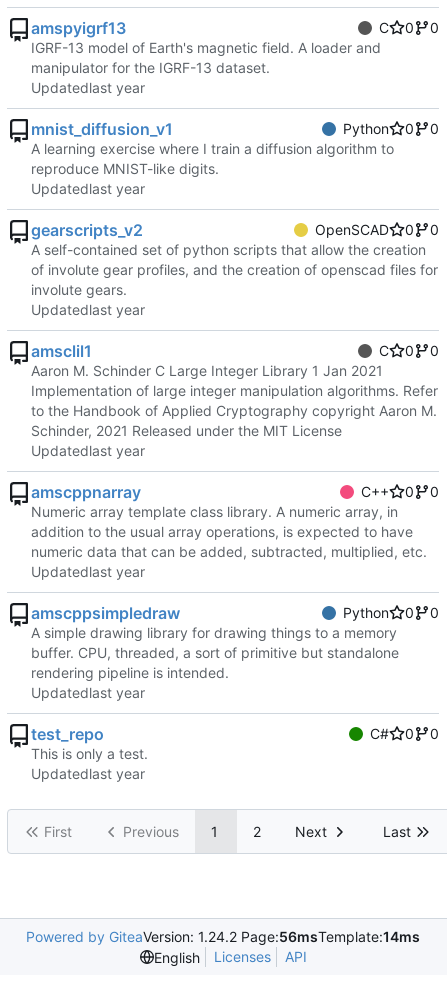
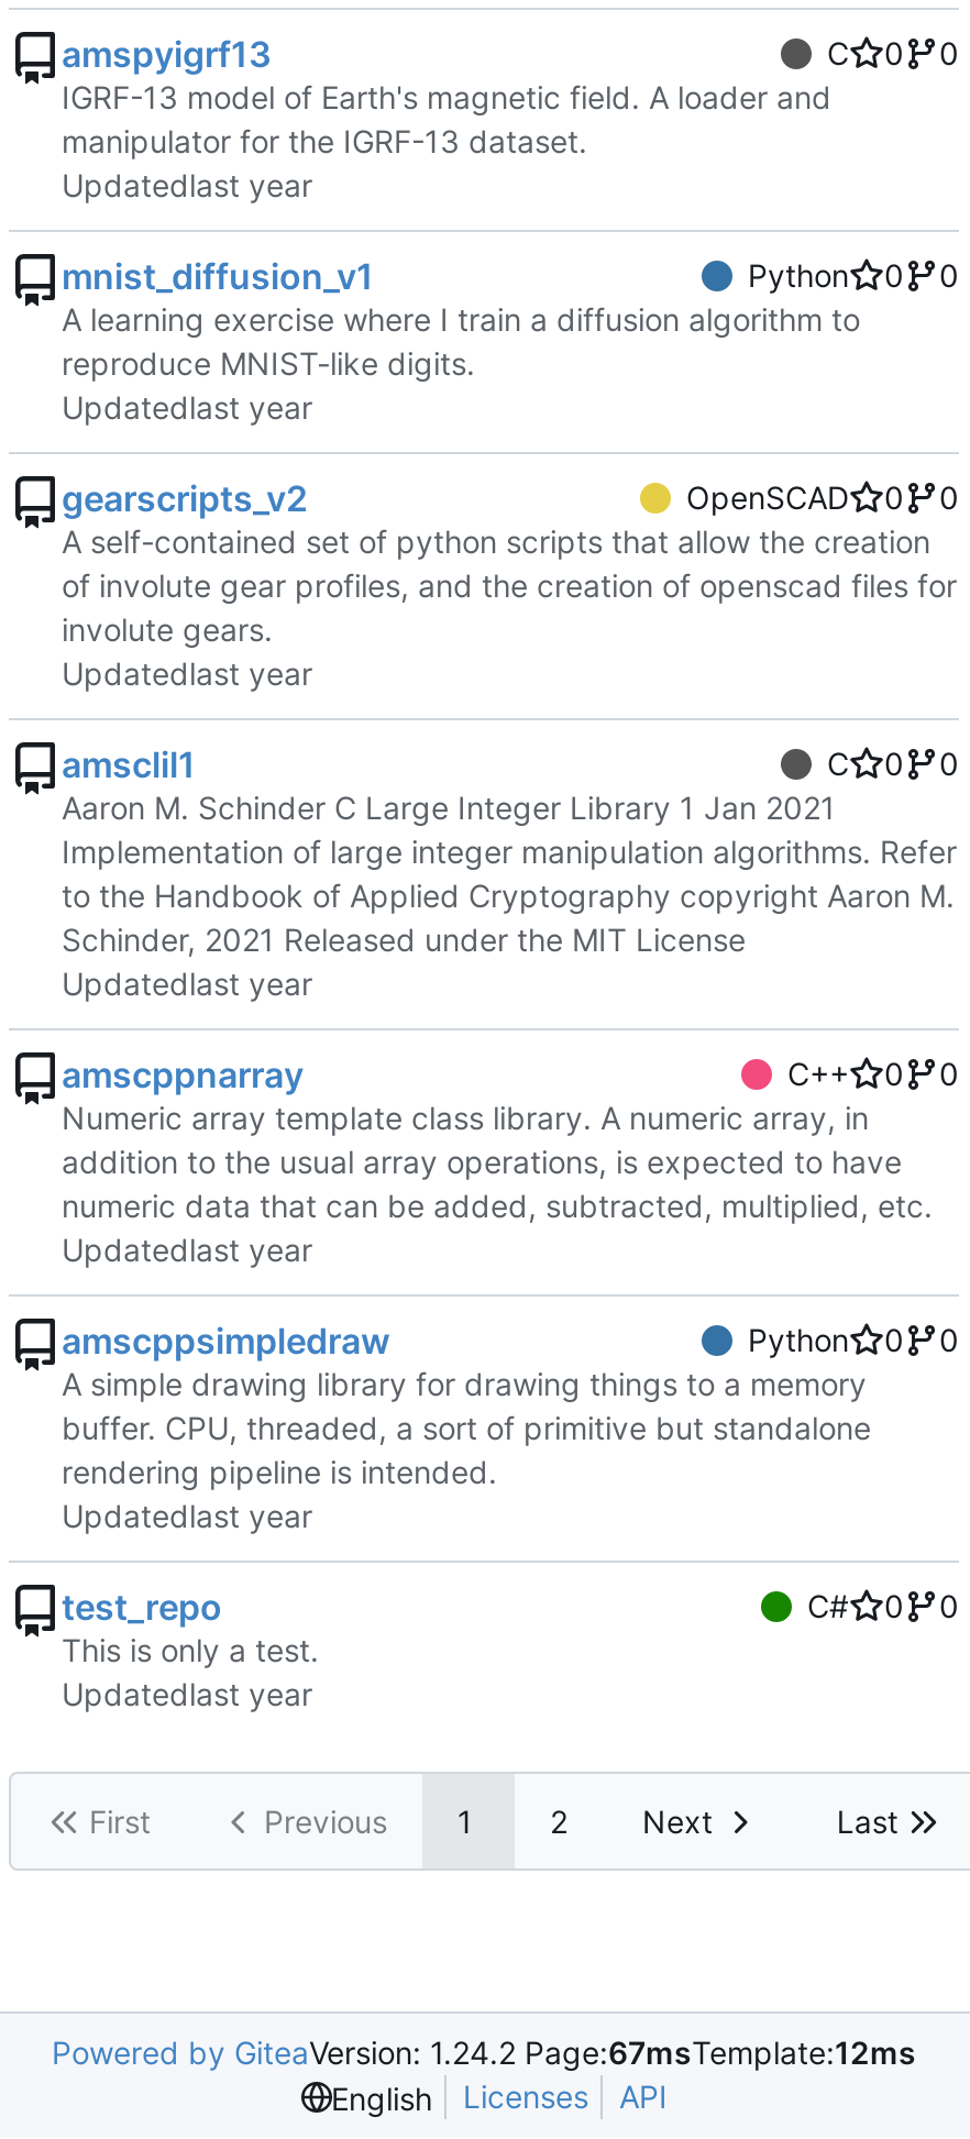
- Powered by GiteaVersion: 1.24.2 Page:56msTemplate:14ms
+ Powered by GiteaVersion: 1.24.2 Page:67msTemplate:12ms
